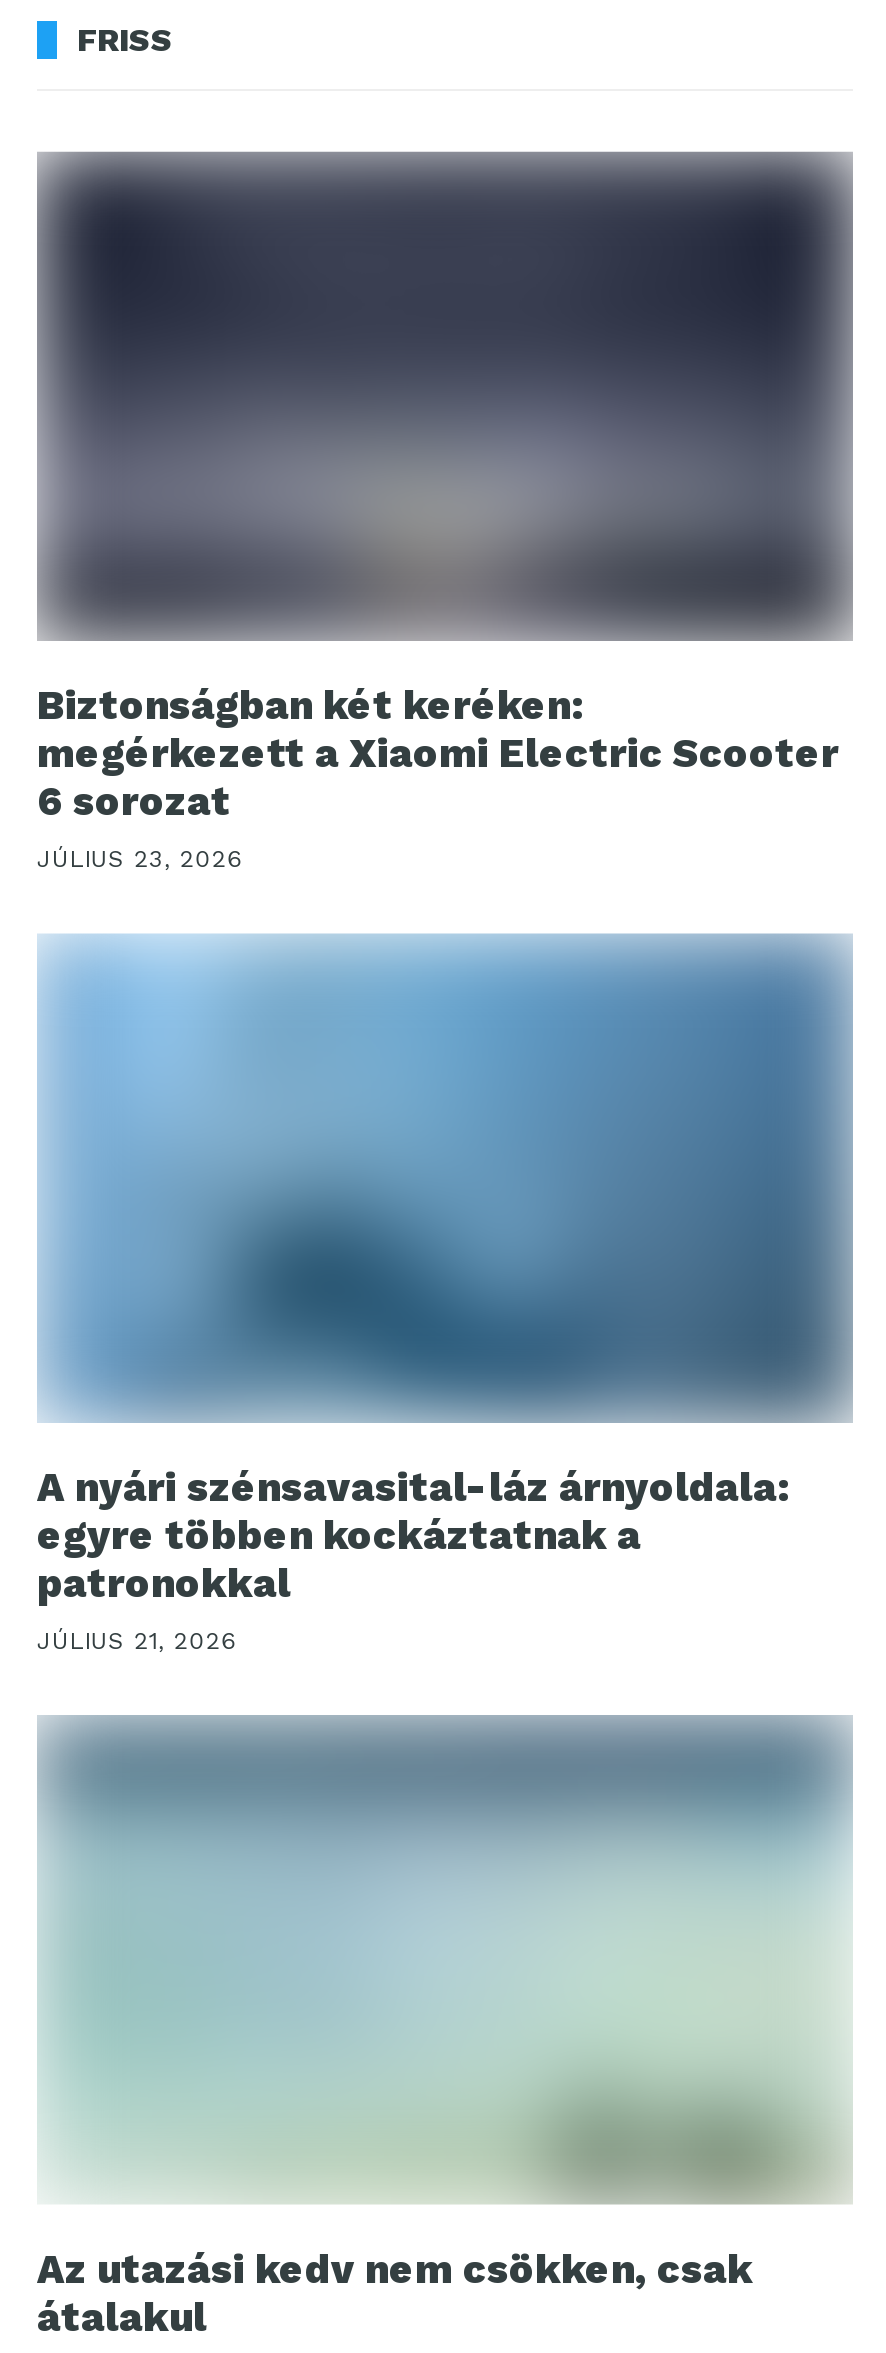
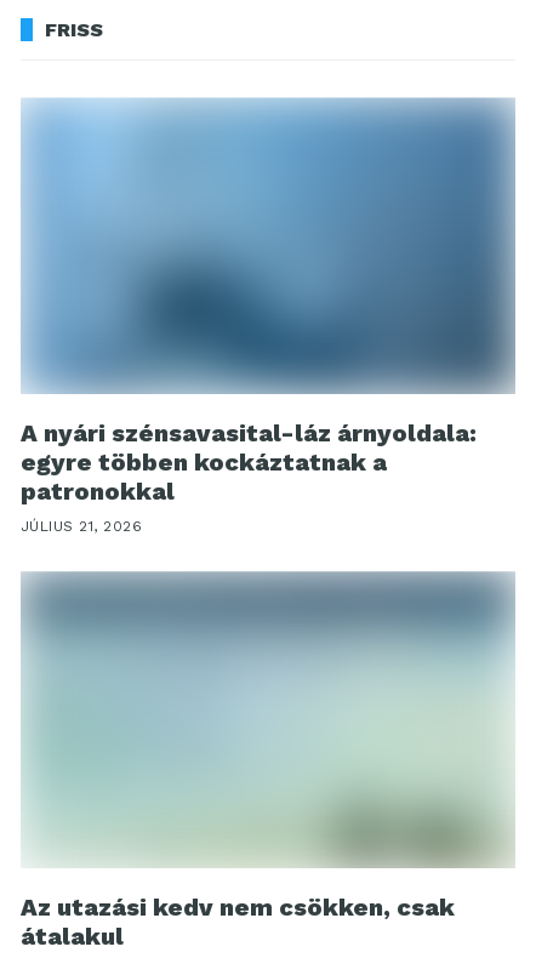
- [image]
- Biztonságban két keréken:
- megérkezett a Xiaomi Electric Scooter
- 6 sorozat
- JÚLIUS 23, 2026
